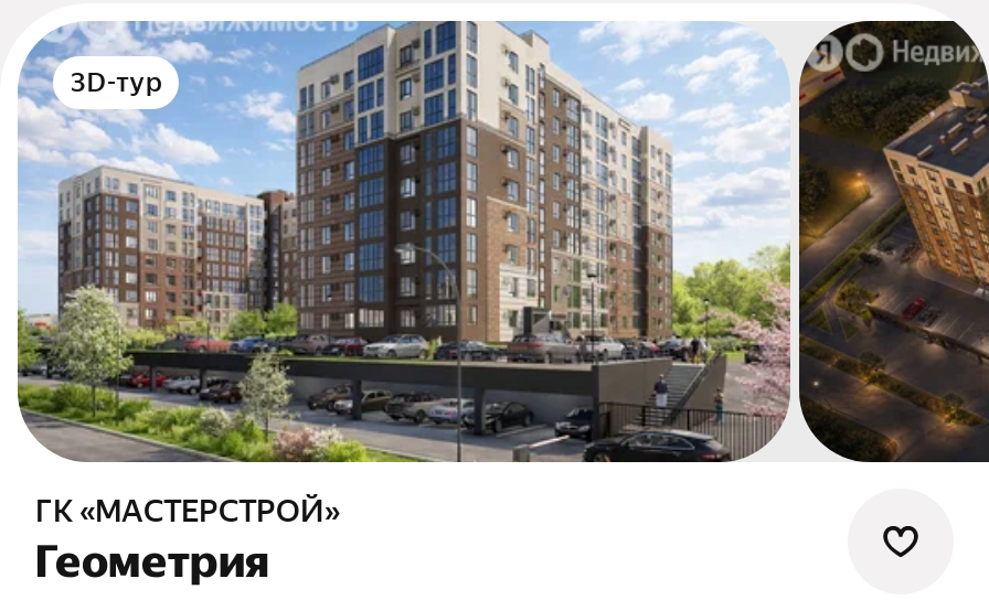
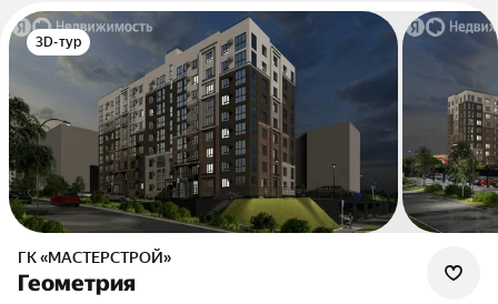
- [image]
+ [image]
